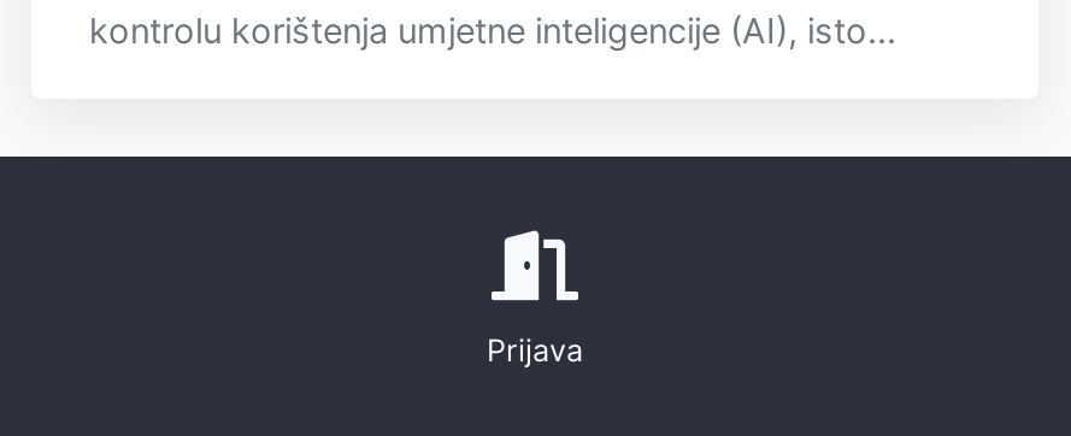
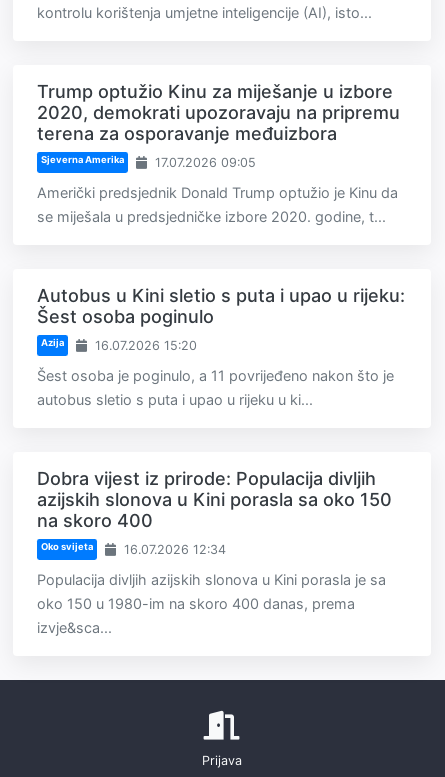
+ Trump optužio Kinu za miješanje u izbore
+ 2020, demokrati upozoravaju na pripremu
+ terena za osporavanje međuizbora
+ Sjeverna Amerika
+ 17.07.2026 09:05
+ Američki predsjednik Donald Trump optužio je Kinu da
+ se miješala u predsjedničke izbore 2020. godine, t...

+ Autobus u Kini sletio s puta i upao u rijeku:
+ Šest osoba poginulo
+ Azija
+ 16.07.2026 15:20
+ Šest osoba je poginulo, a 11 povrijeđeno nakon što je
+ autobus sletio s puta i upao u rijeku u ki...

+ Dobra vijest iz prirode: Populacija divljih
+ azijskih slonova u Kini porasla sa oko 150
+ na skoro 400
+ Oko svijeta
+ 16.07.2026 12:34
+ Populacija divljih azijskih slonova u Kini porasla je sa
+ oko 150 u 1980-im na skoro 400 danas, prema
+ izvje&sca...
